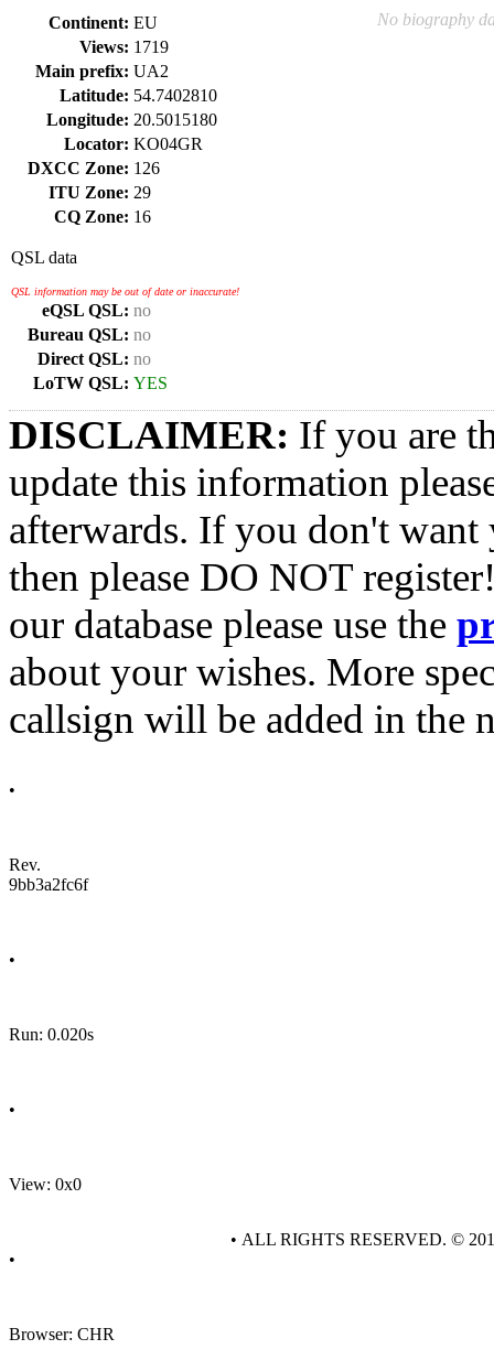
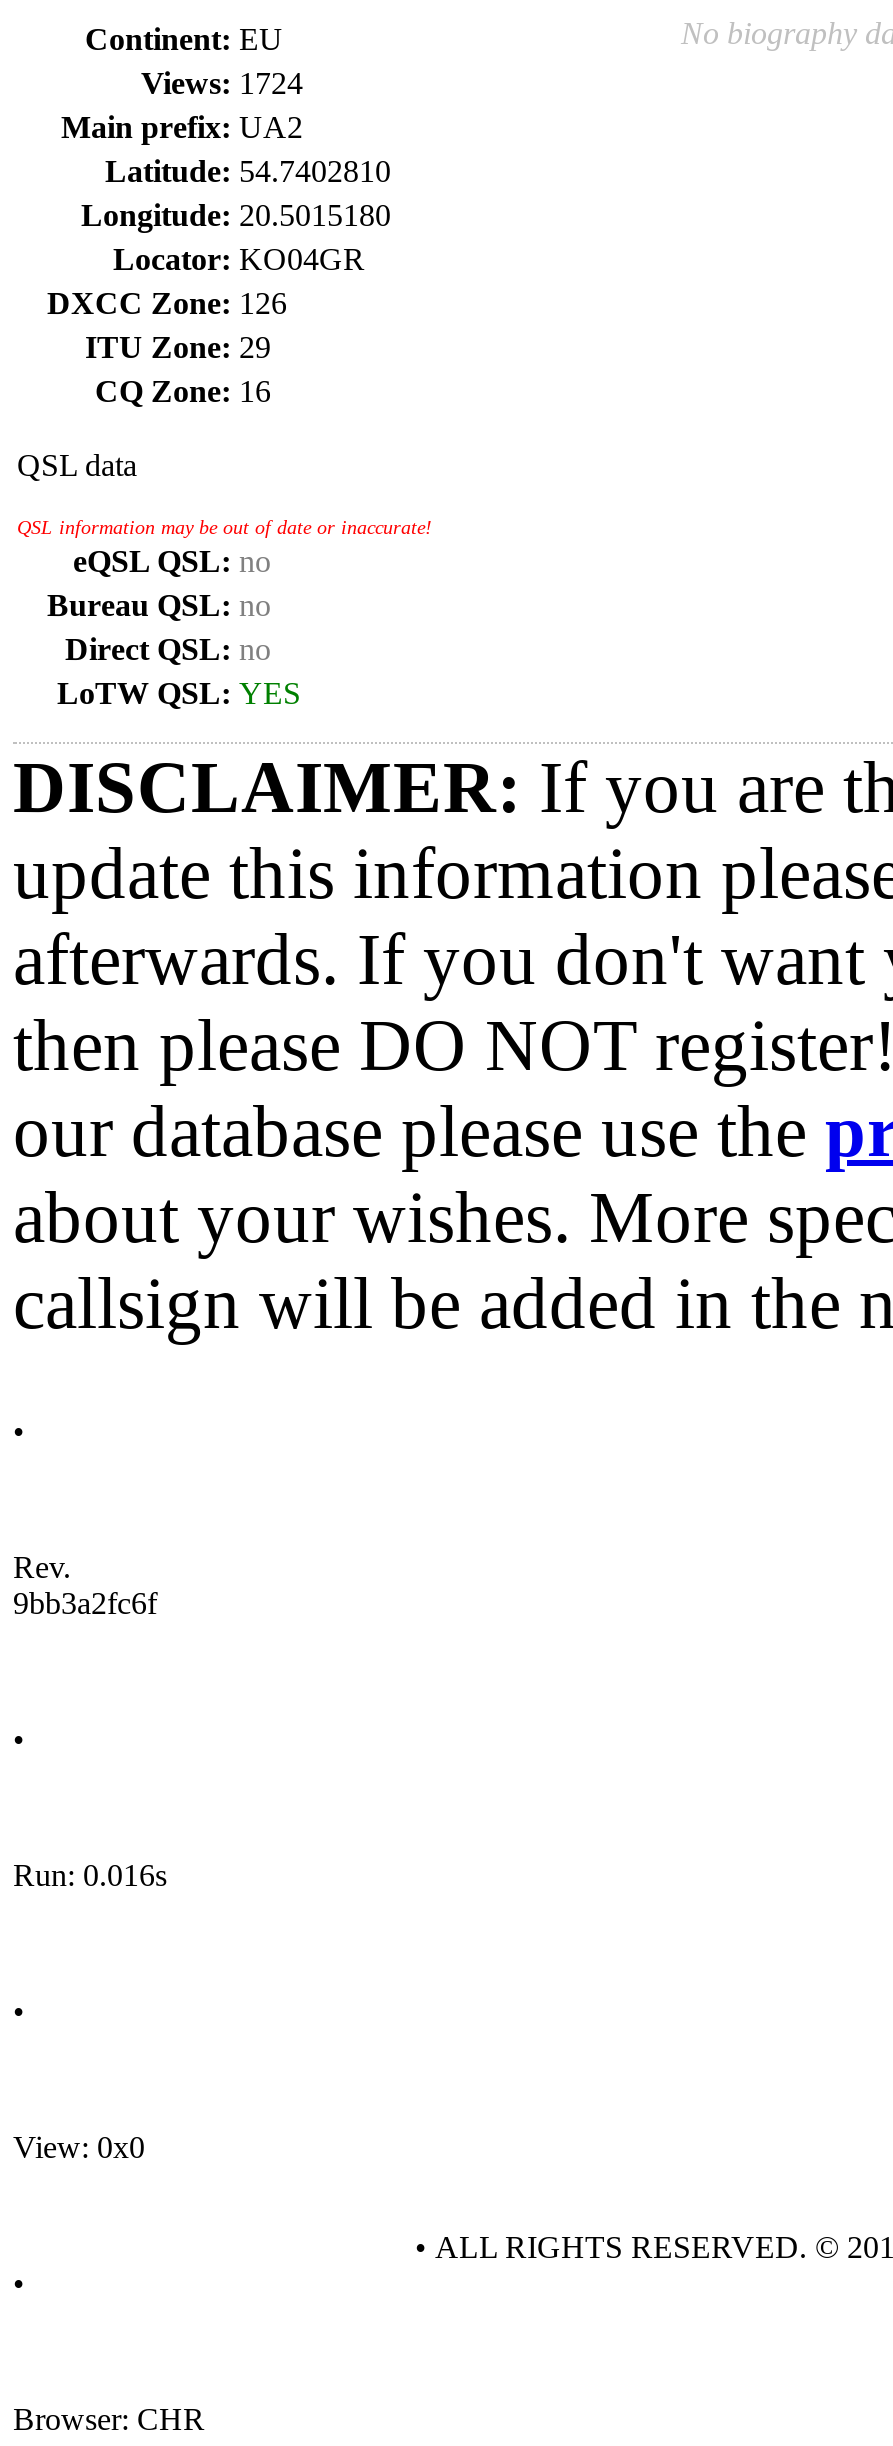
- Views: 1719
+ Views: 1724

- Run: 0.020s
+ Run: 0.016s
